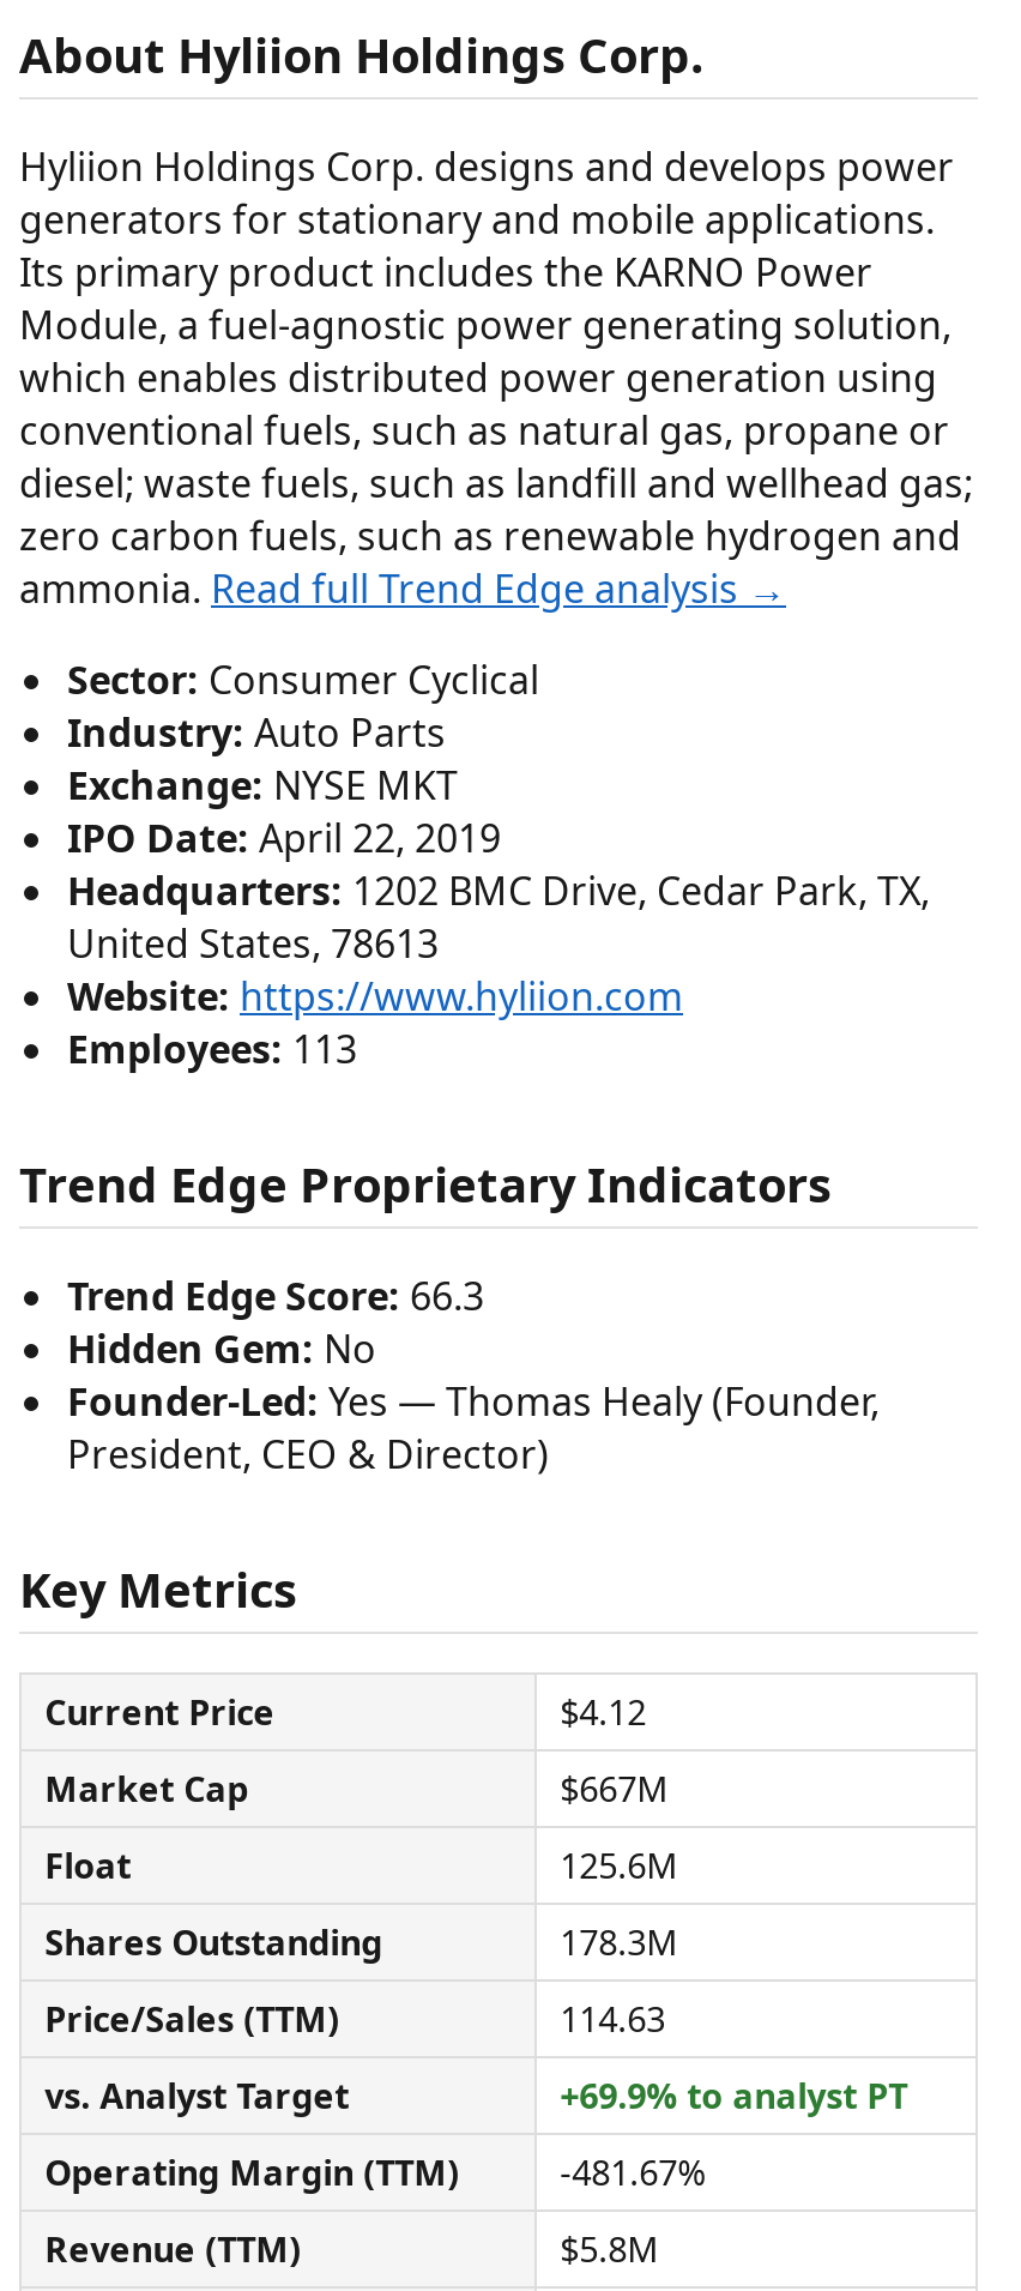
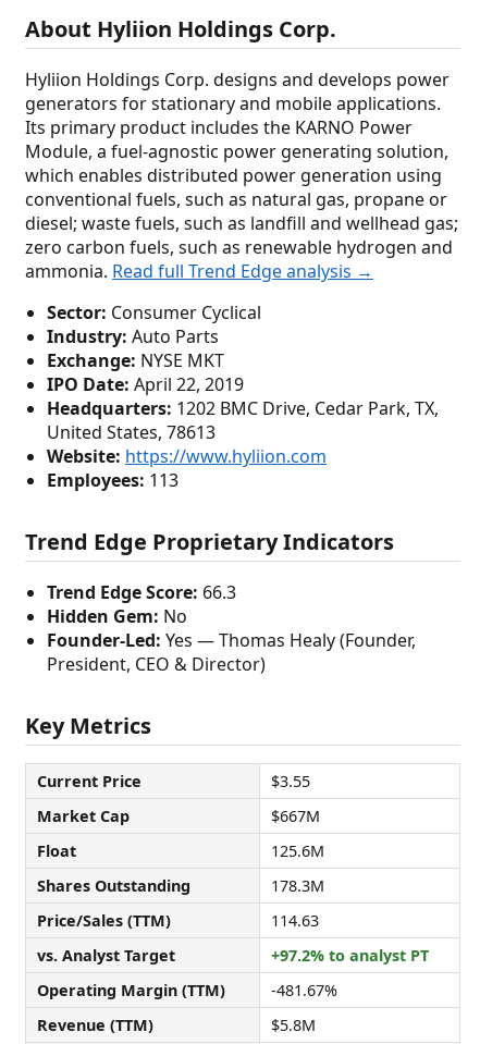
- $4.12
+ $3.55

- +69.9% to analyst PT
+ +97.2% to analyst PT
